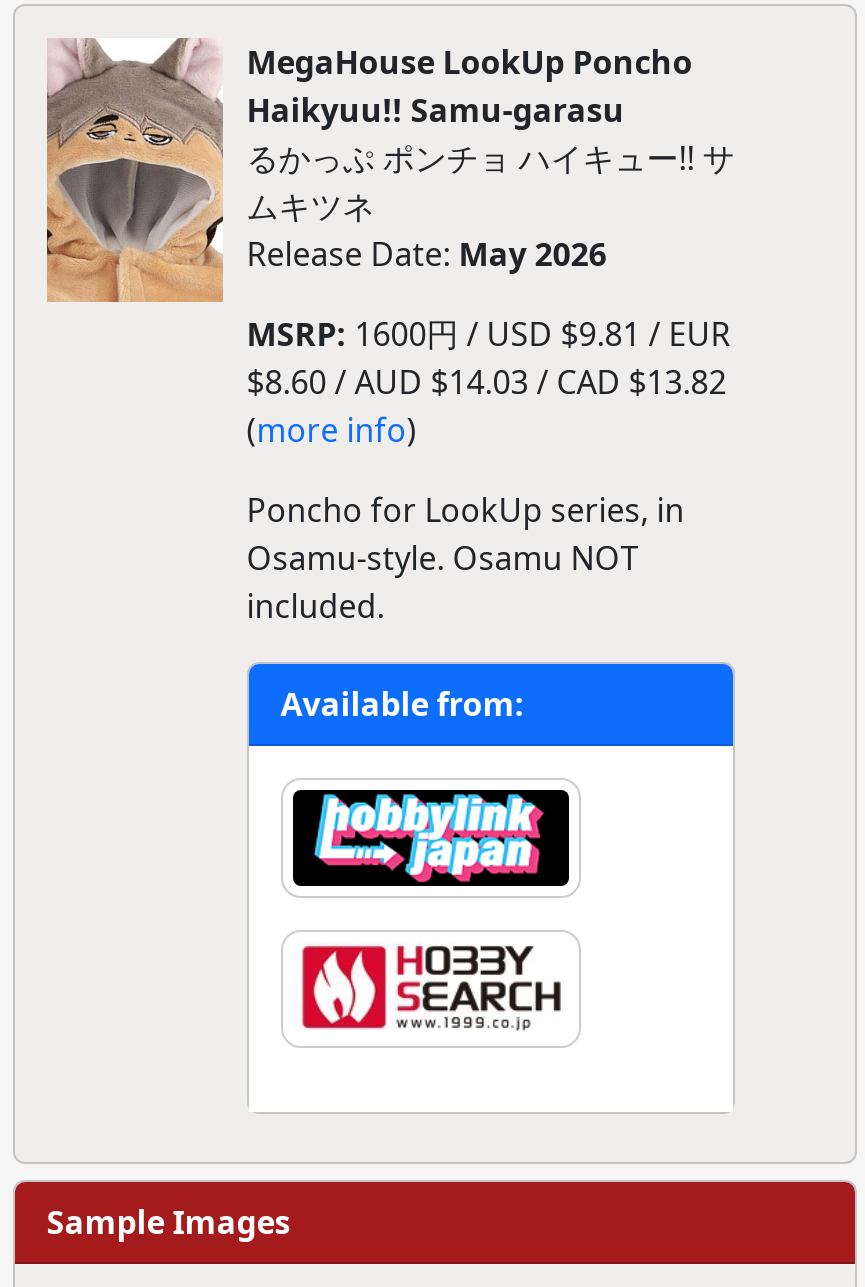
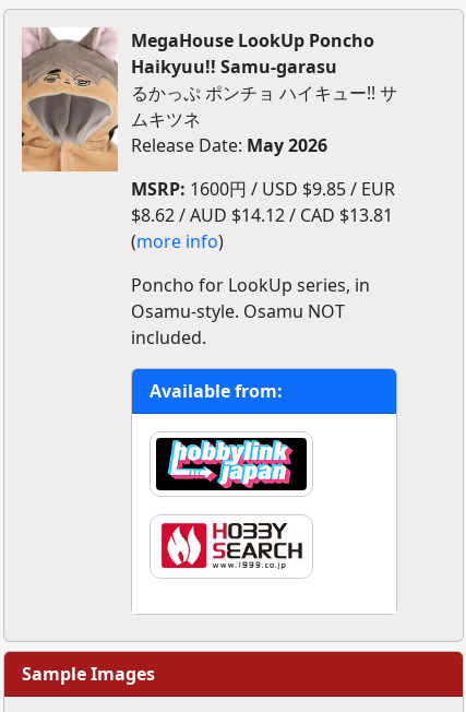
- MSRP: 1600円 / USD $9.81 / EUR
+ MSRP: 1600円 / USD $9.85 / EUR

- $8.60 / AUD $14.03 / CAD $13.82
+ $8.62 / AUD $14.12 / CAD $13.81
